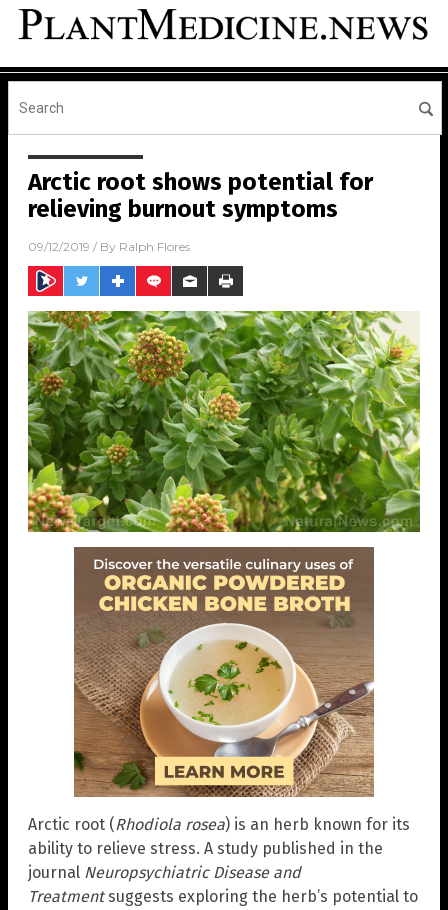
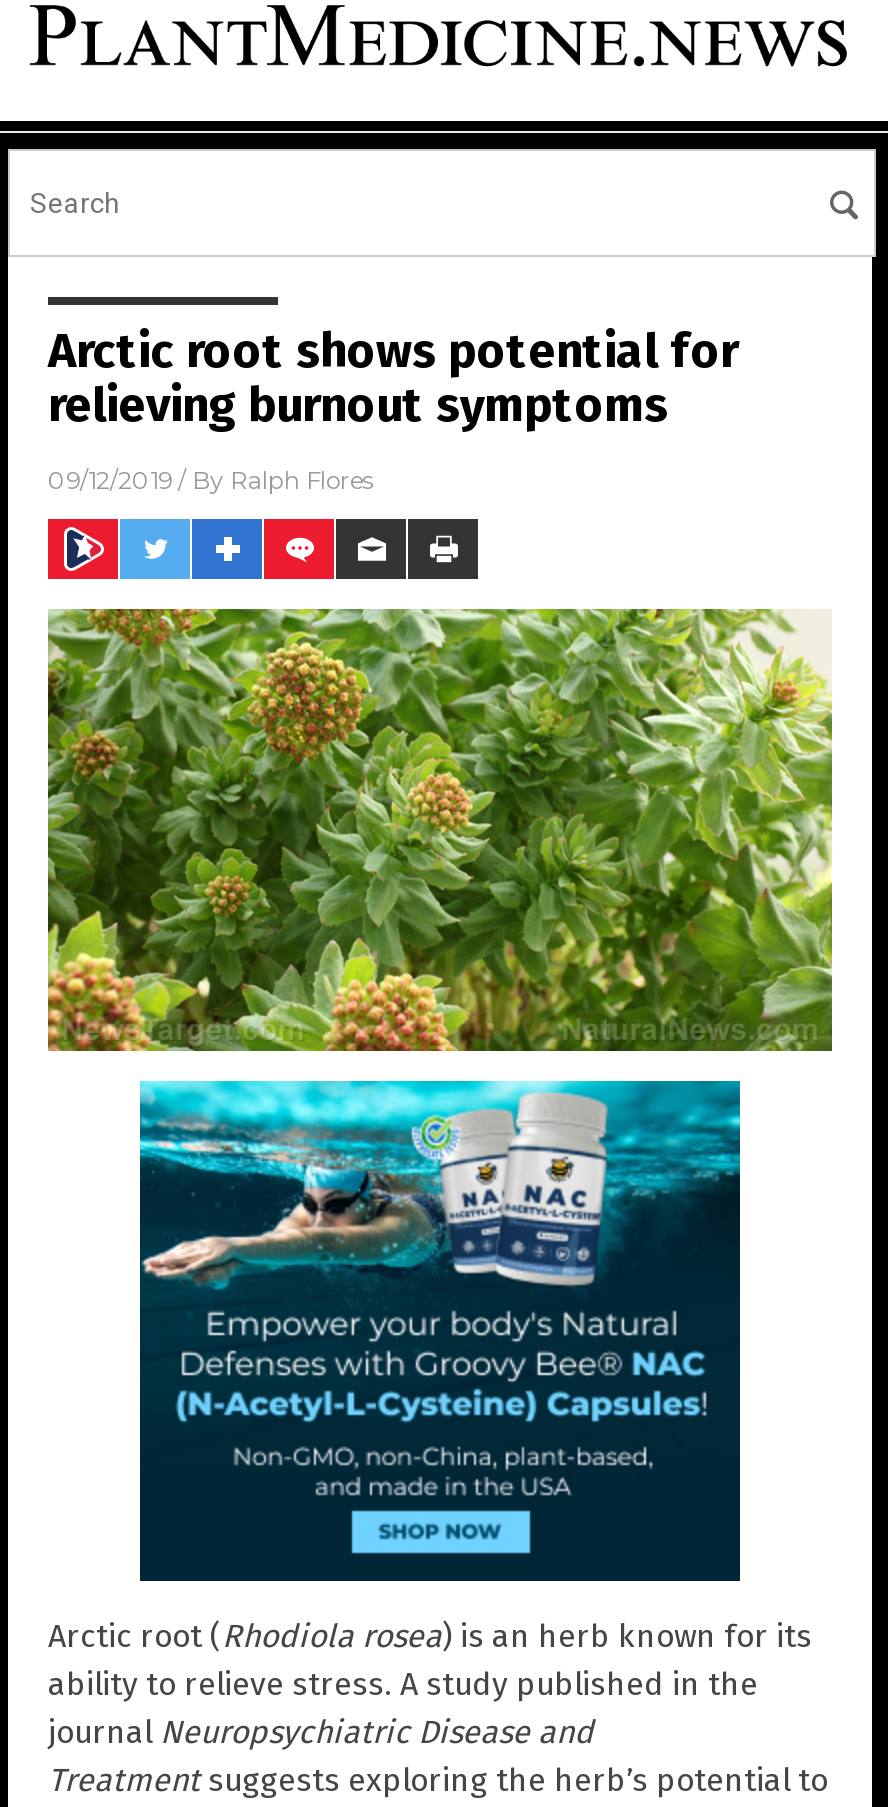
- [image]
+ [image]
